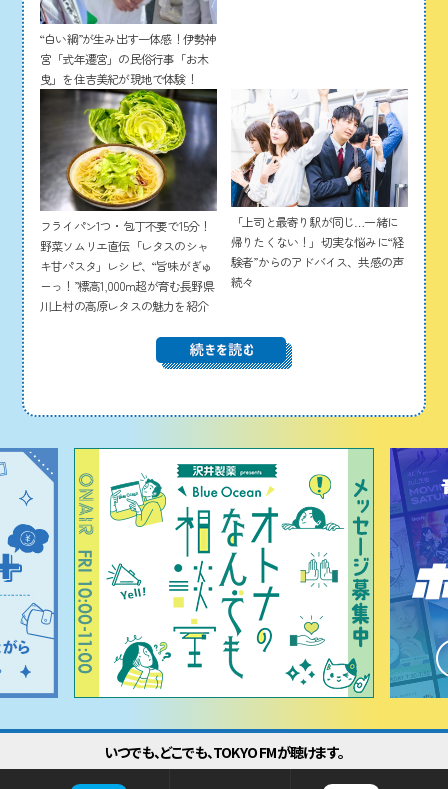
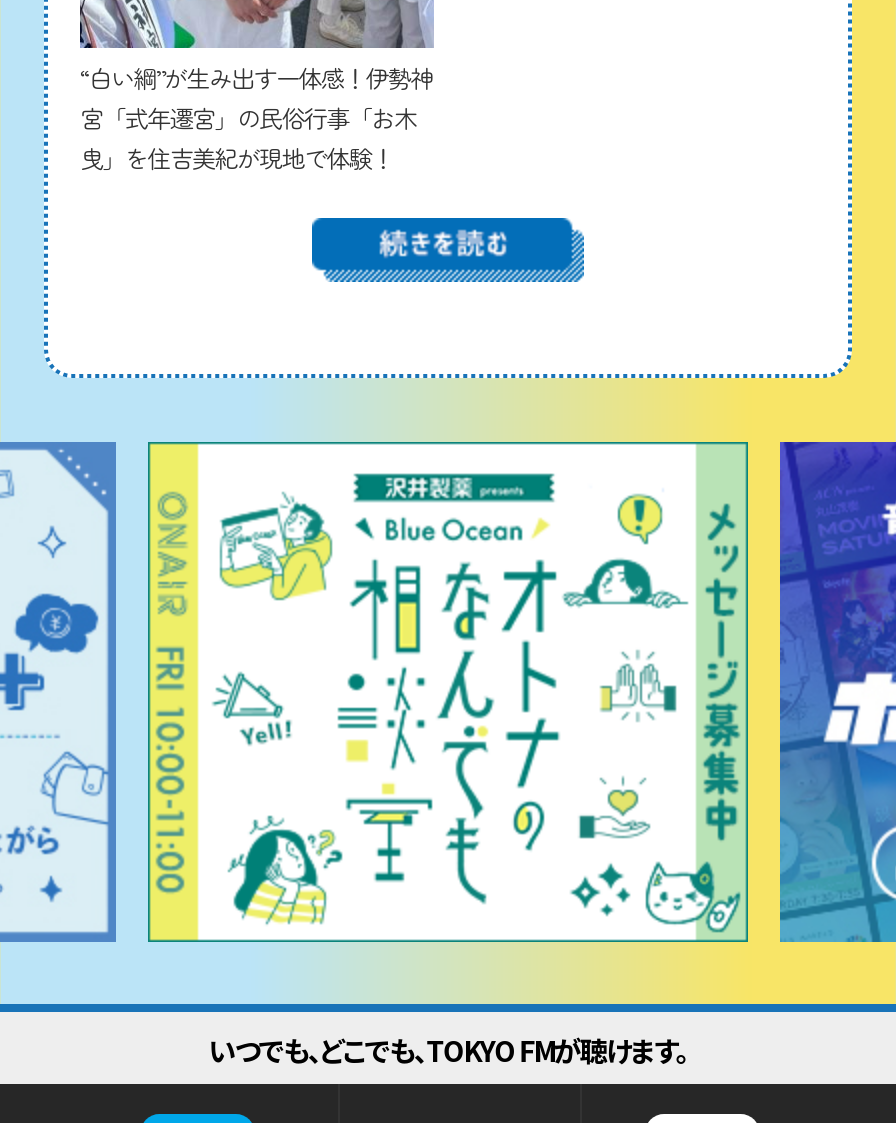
- [image]
- フライパン1つ・包丁不要で15分！
- 野菜ソムリエ直伝「レタスのシャ
- キ甘パスタ」レシピ、“旨味がぎゅ
- ーっ！”標高1,000m超が育む長野県
- 川上村の高原レタスの魅力を紹介

- [image]
- 「上司と最寄り駅が同じ…一緒に
- 帰りたくない！」切実な悩みに“経
- 験者”からのアドバイス、共感の声
- 続々
